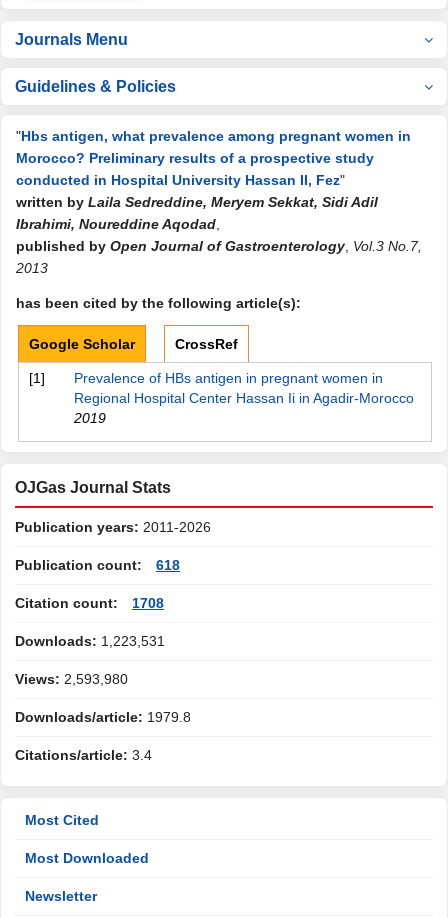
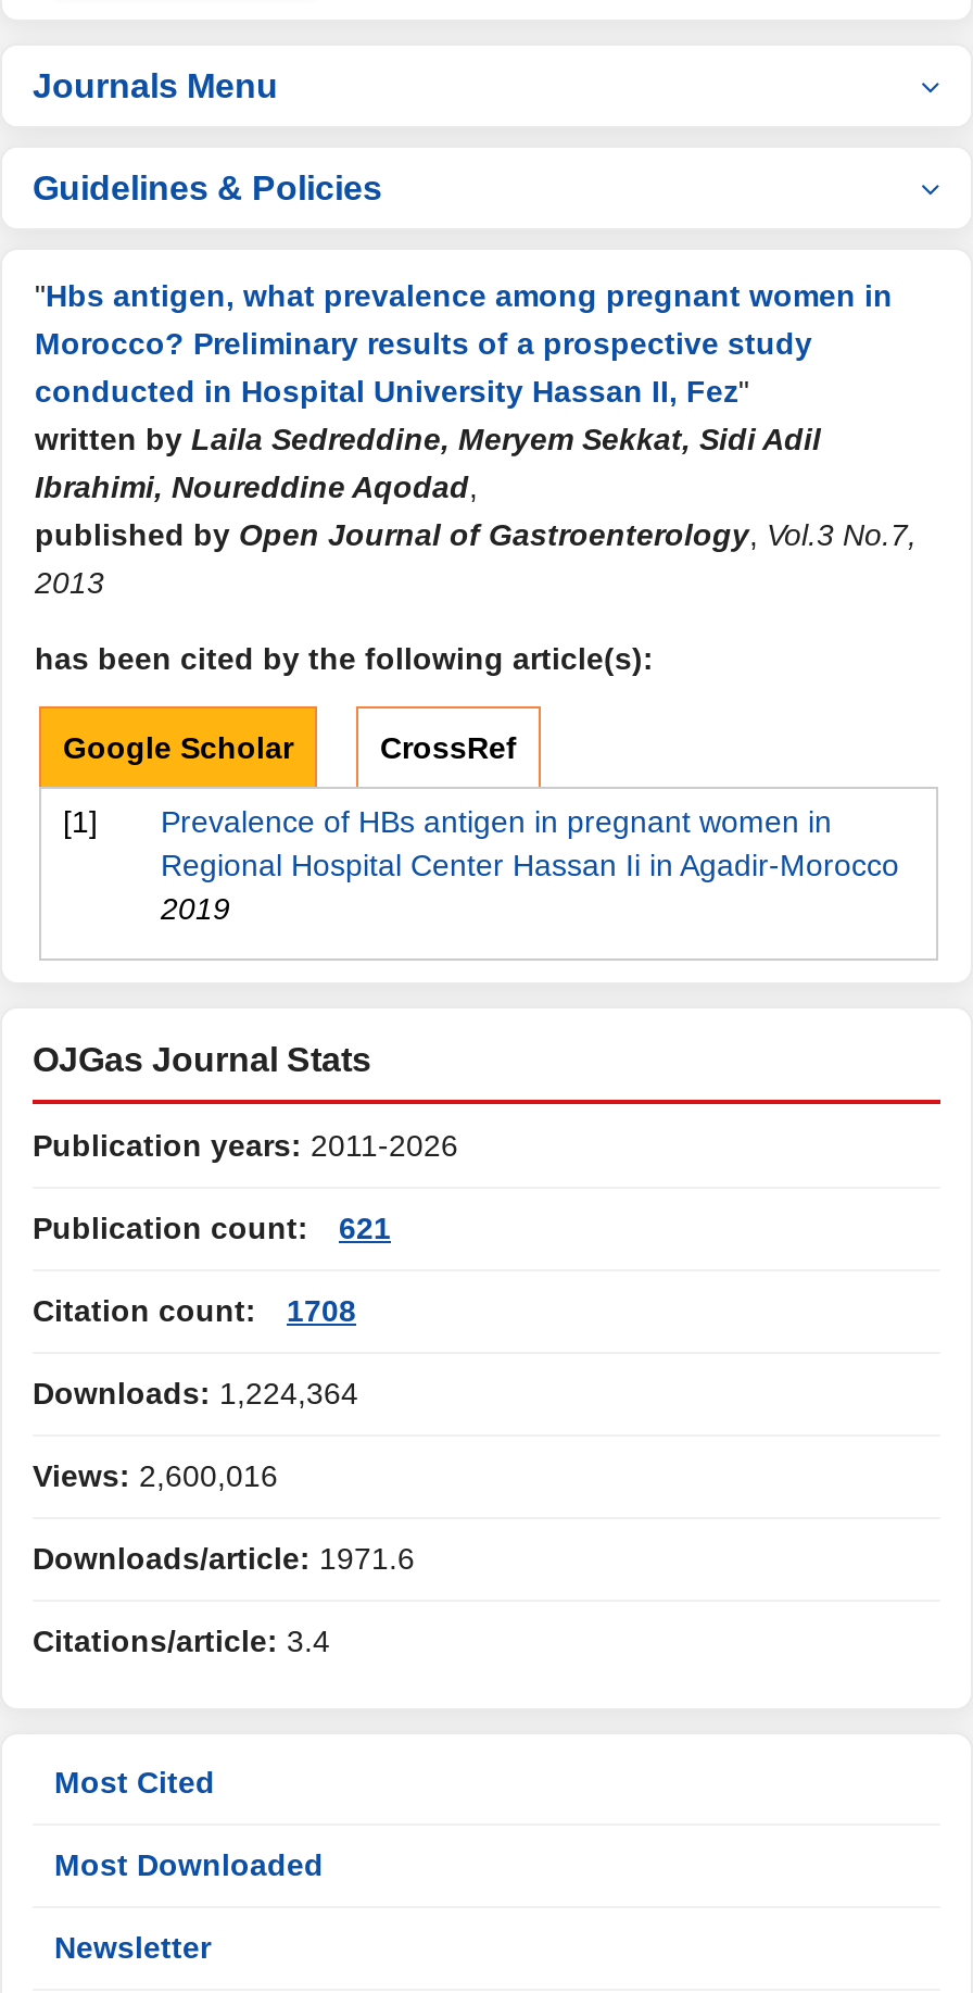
- Publication count: 618
+ Publication count: 621

- Downloads: 1,223,531
+ Downloads: 1,224,364

- Views: 2,593,980
+ Views: 2,600,016

- Downloads/article: 1979.8
+ Downloads/article: 1971.6
